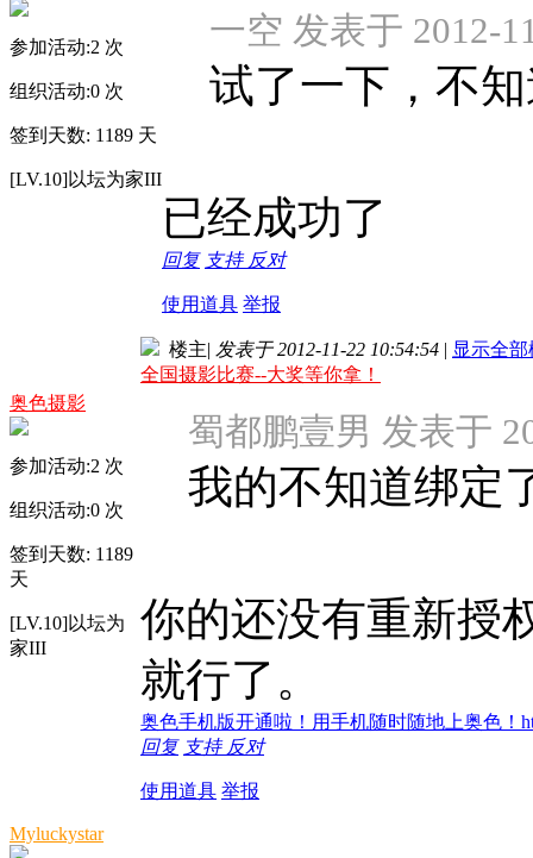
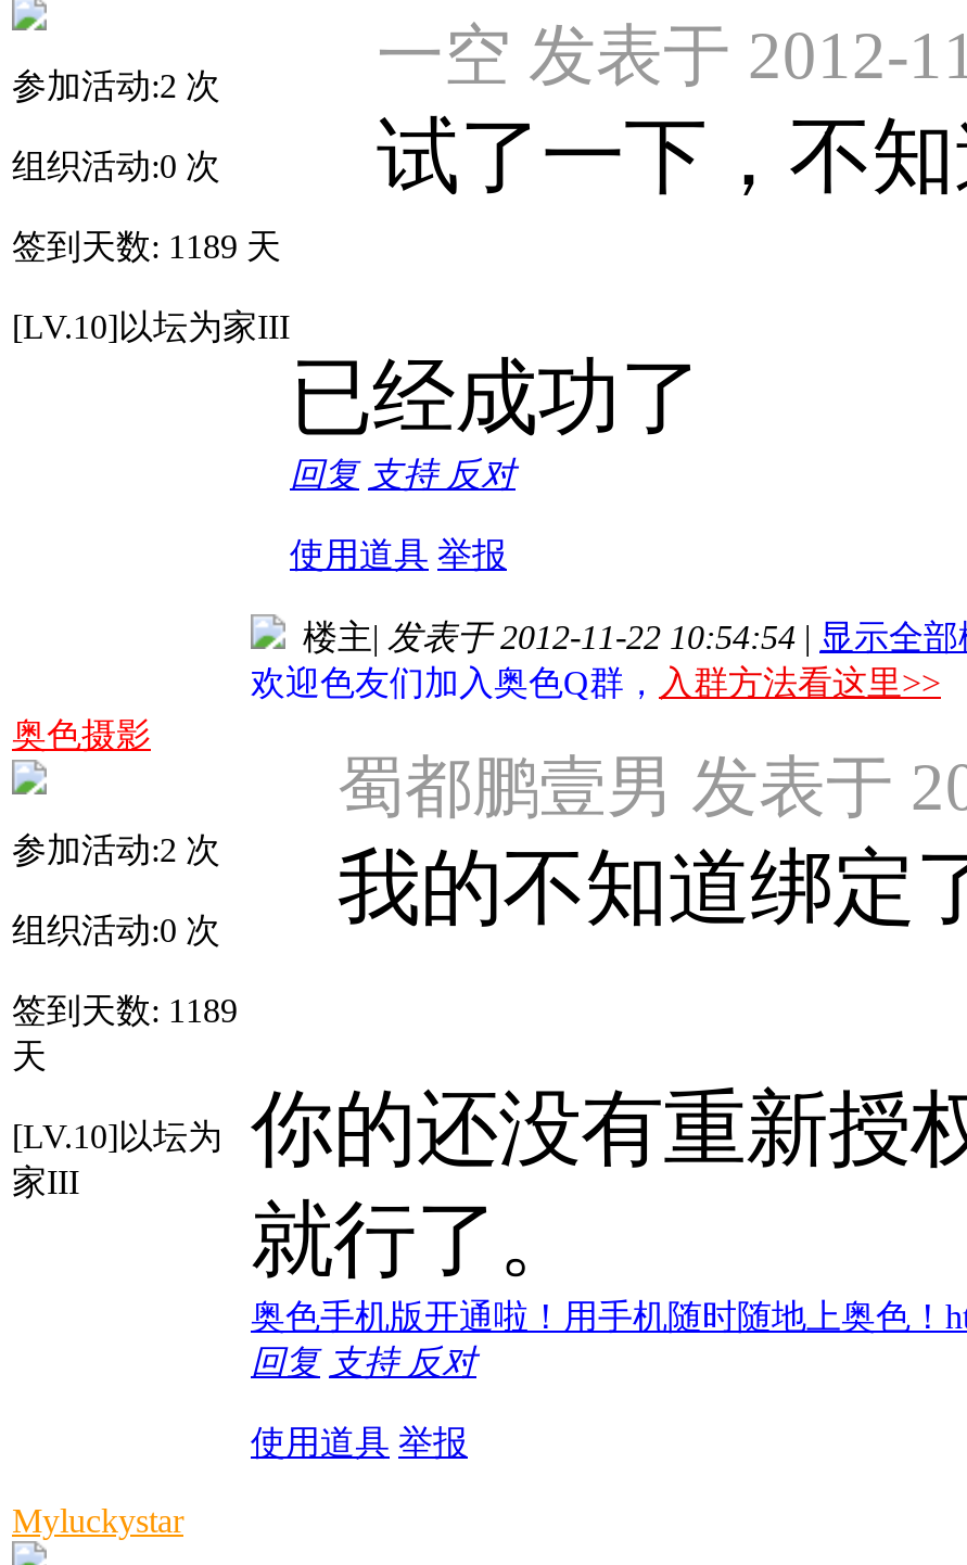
- 全国摄影比赛--大奖等你拿！
+ 欢迎色友们加入奥色Q群，入群方法看这里>>
